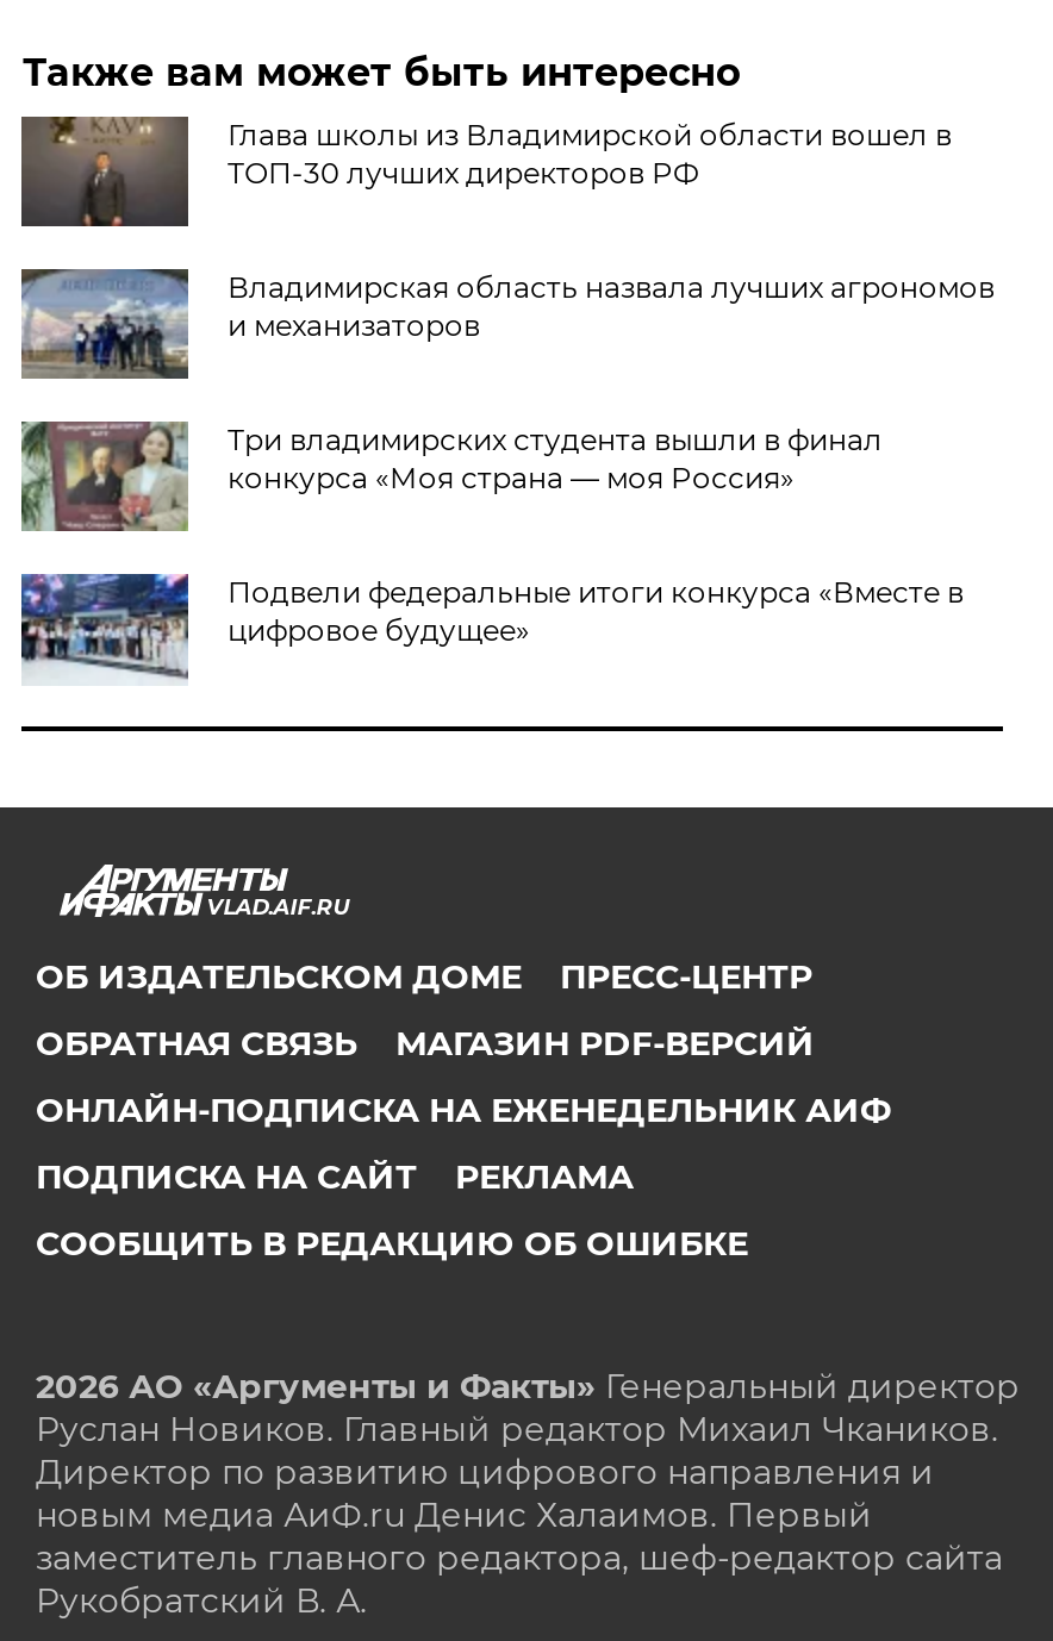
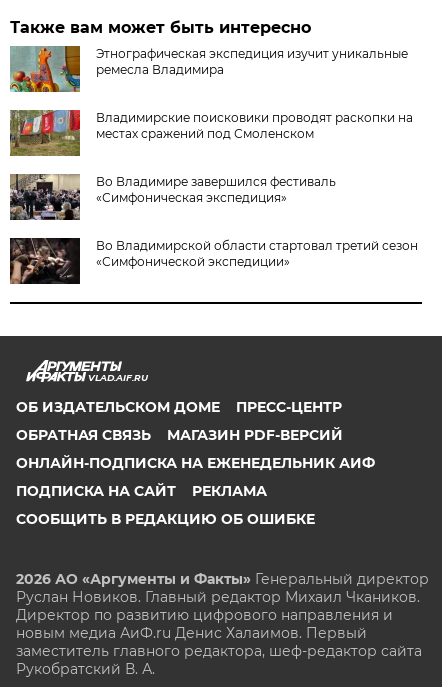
- [image]
- Глава школы из Владимирской области вошел в
- ТОП-30 лучших директоров РФ
+ [image]
+ Этнографическая экспедиция изучит уникальные
+ ремесла Владимира

- [image]
- Владимирская область назвала лучших агрономов
- и механизаторов
+ [image]
+ Владимирские поисковики проводят раскопки на
+ местах сражений под Смоленском

- [image]
- Три владимирских студента вышли в финал
- конкурса «Моя страна — моя Россия»
+ [image]
+ Во Владимире завершился фестиваль
+ «Симфоническая экспедиция»

- [image]
- Подвели федеральные итоги конкурса «Вместе в
- цифровое будущее»
+ [image]
+ Во Владимирской области стартовал третий сезон
+ «Симфонической экспедиции»
